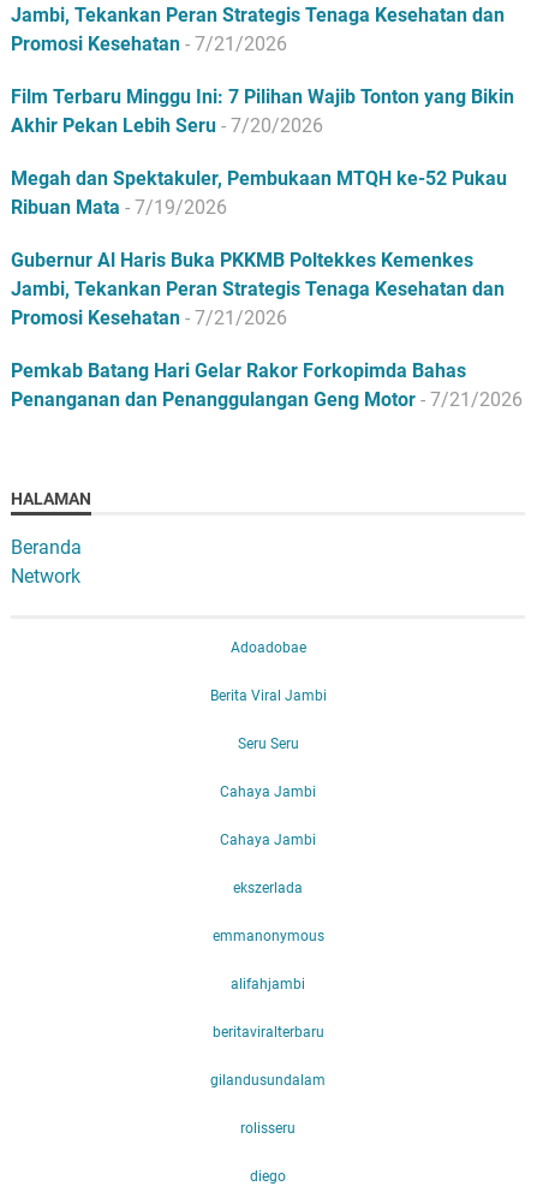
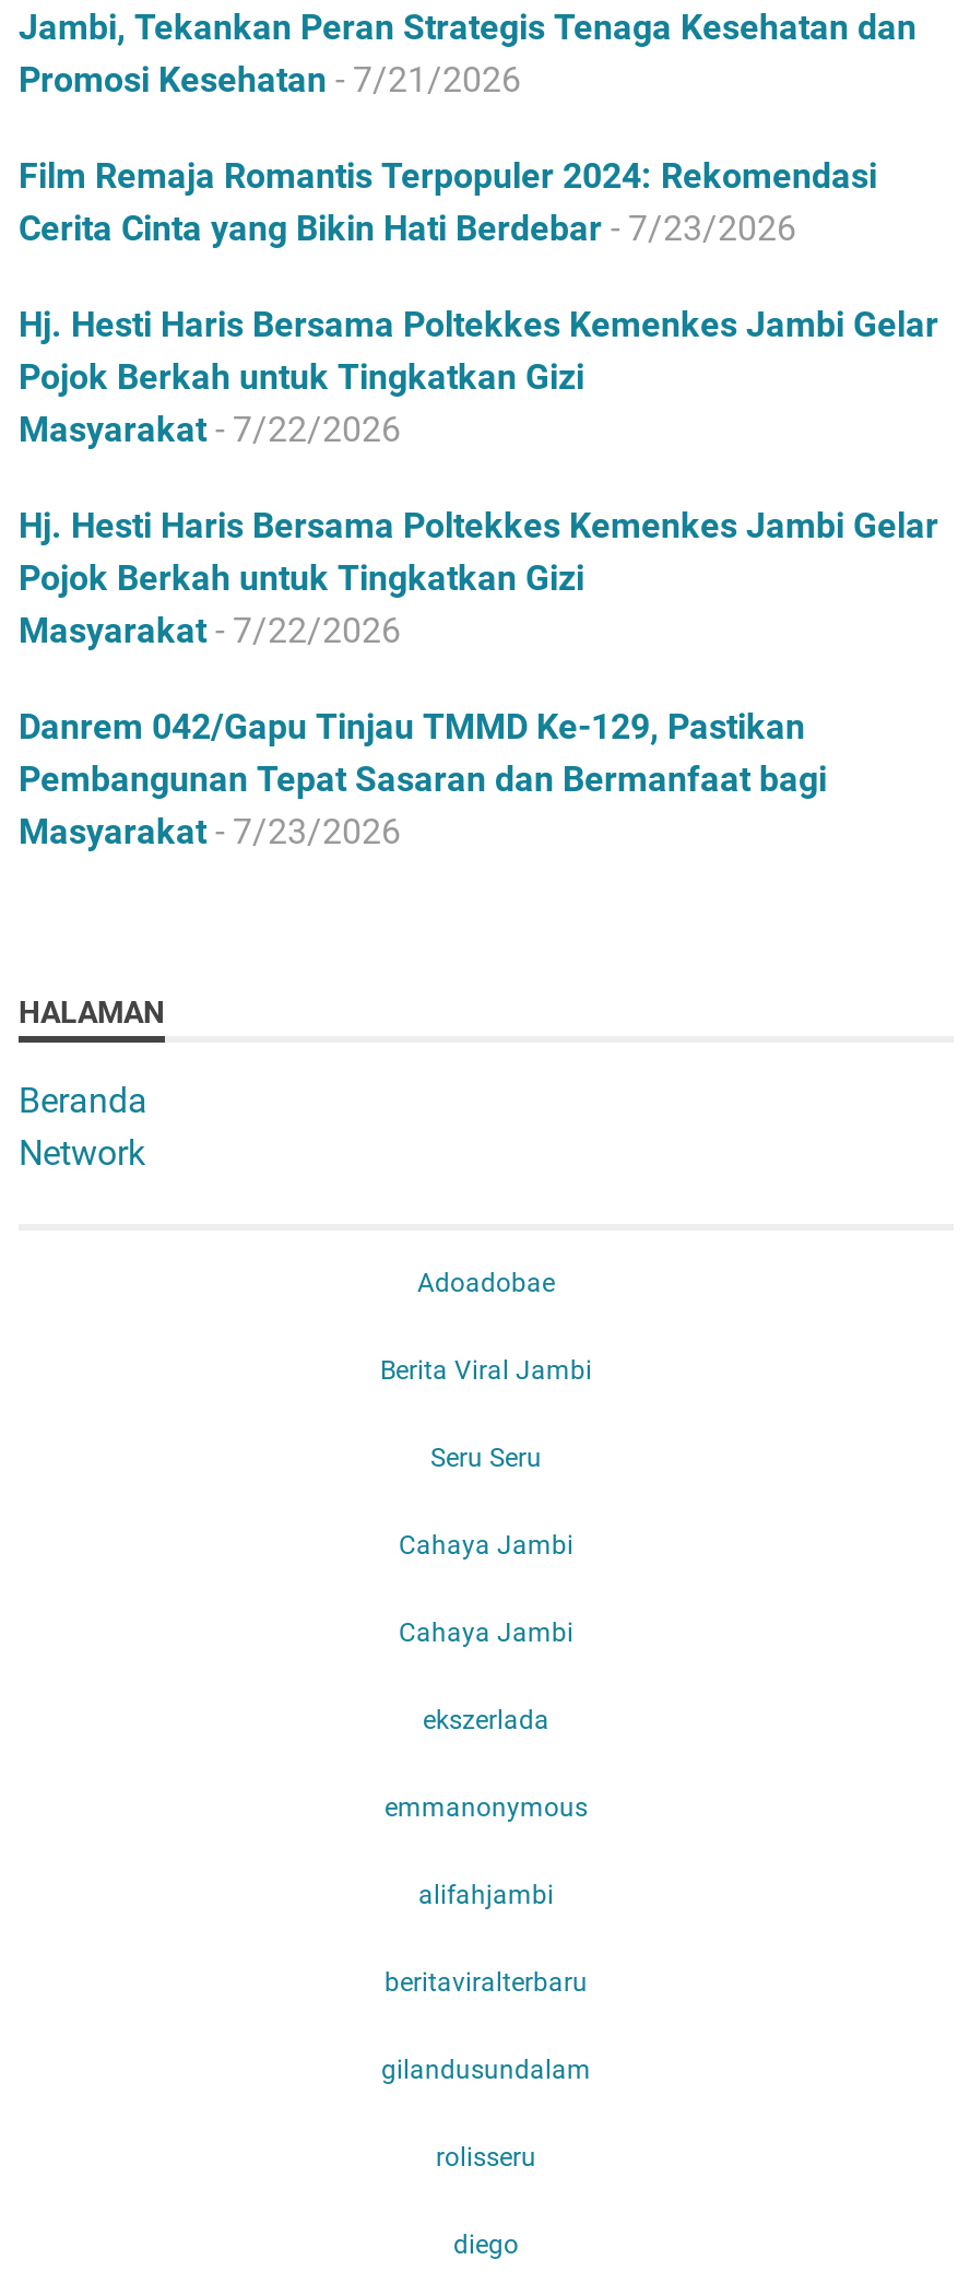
- Film Terbaru Minggu Ini: 7 Pilihan Wajib Tonton yang Bikin
- Akhir Pekan Lebih Seru - 7/20/2026
+ Film Remaja Romantis Terpopuler 2024: Rekomendasi
+ Cerita Cinta yang Bikin Hati Berdebar - 7/23/2026

- Megah dan Spektakuler, Pembukaan MTQH ke-52 Pukau
- Ribuan Mata - 7/19/2026
+ Hj. Hesti Haris Bersama Poltekkes Kemenkes Jambi Gelar
+ Pojok Berkah untuk Tingkatkan Gizi
+ Masyarakat - 7/22/2026

- Gubernur Al Haris Buka PKKMB Poltekkes Kemenkes
- Jambi, Tekankan Peran Strategis Tenaga Kesehatan dan
- Promosi Kesehatan - 7/21/2026
+ Hj. Hesti Haris Bersama Poltekkes Kemenkes Jambi Gelar
+ Pojok Berkah untuk Tingkatkan Gizi
+ Masyarakat - 7/22/2026

- Pemkab Batang Hari Gelar Rakor Forkopimda Bahas
- Penanganan dan Penanggulangan Geng Motor - 7/21/2026
+ Danrem 042/Gapu Tinjau TMMD Ke-129, Pastikan
+ Pembangunan Tepat Sasaran dan Bermanfaat bagi
+ Masyarakat - 7/23/2026
